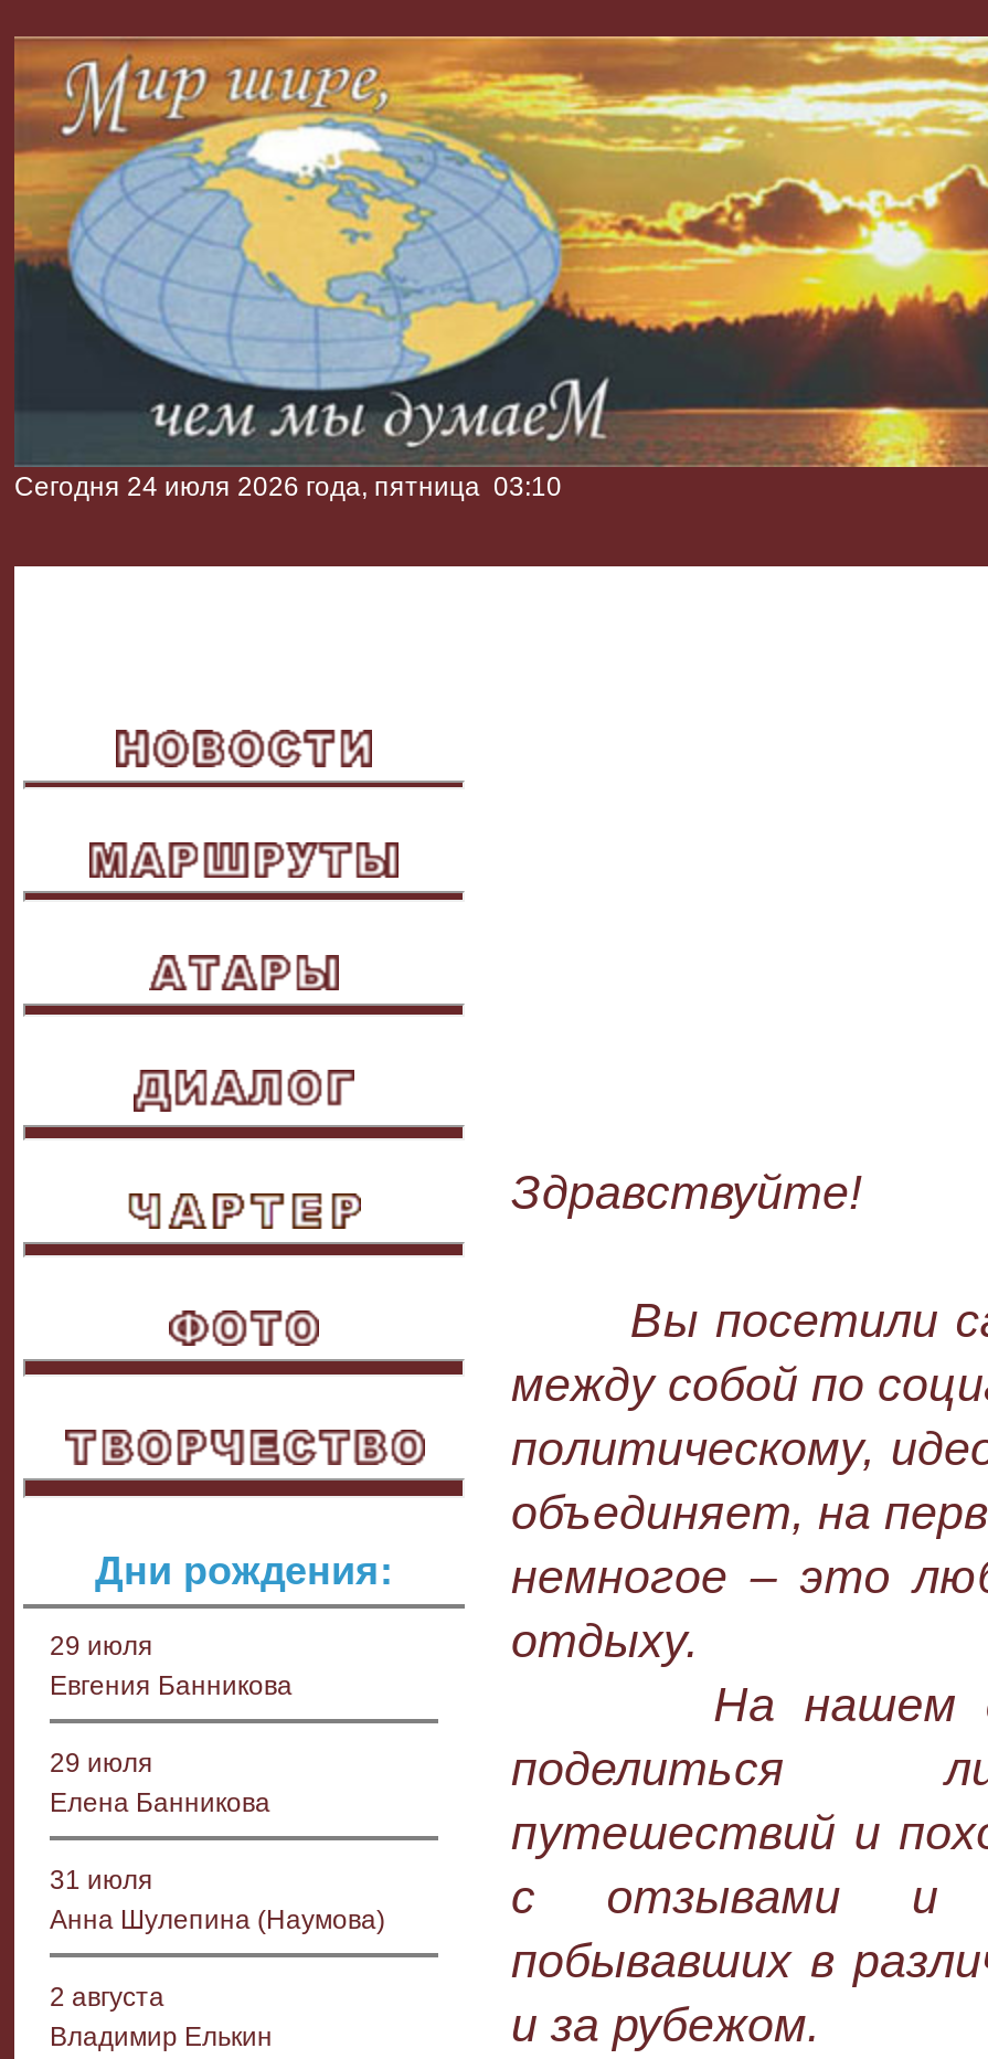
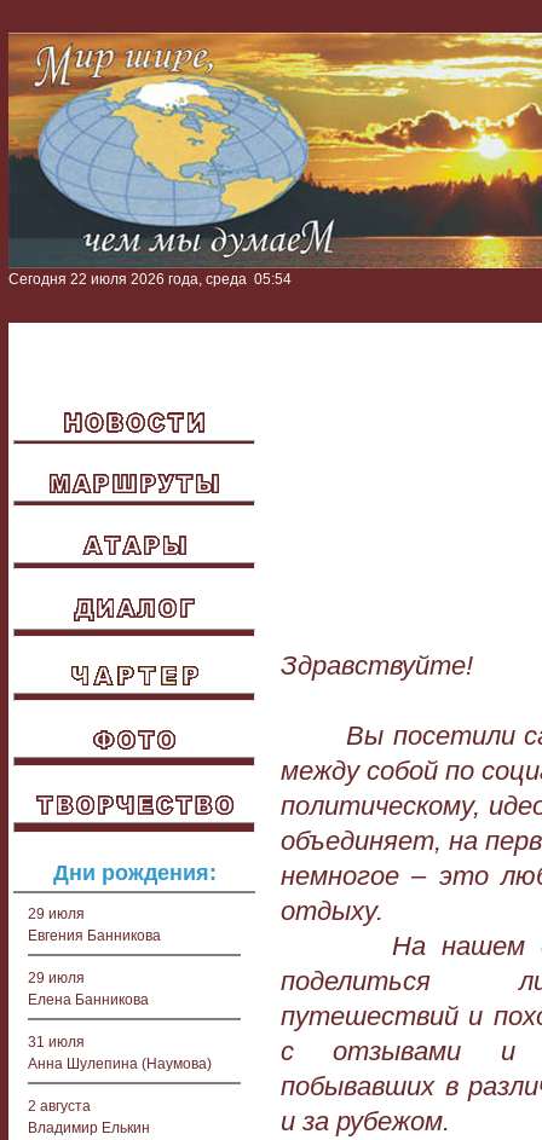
- Сегодня 24 июля 2026 года, пятница 03:10
+ Сегодня 22 июля 2026 года, среда 05:54
